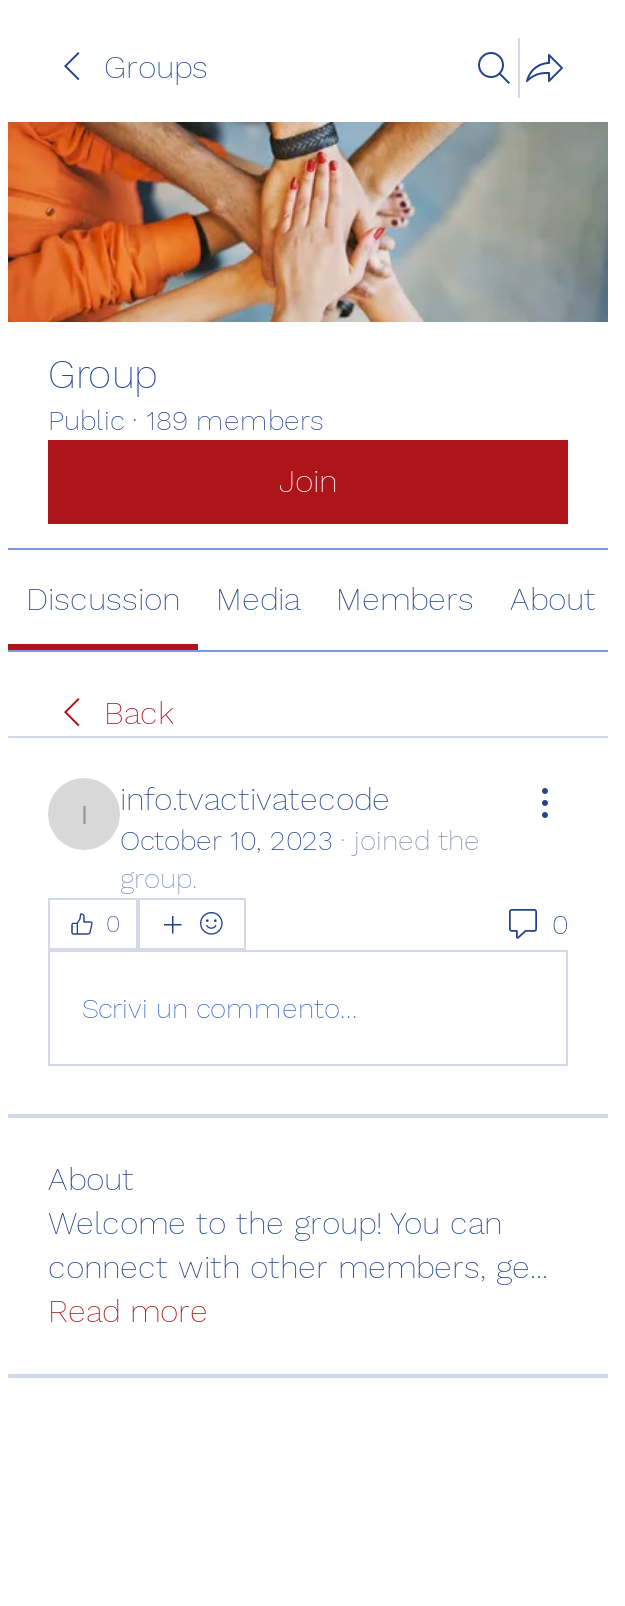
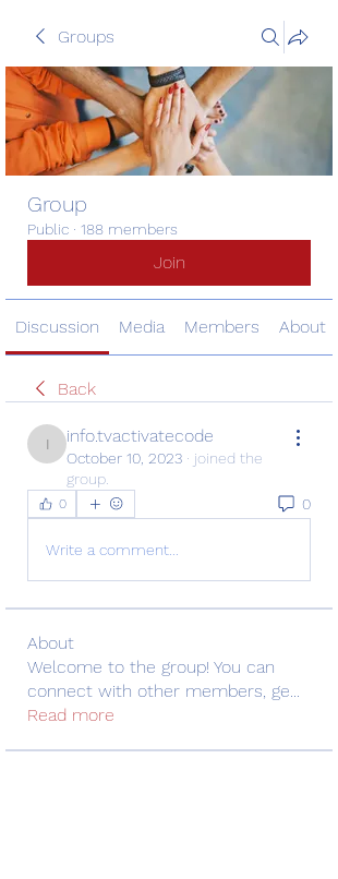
- Public · 189 members
+ Public · 188 members

- Scrivi un commento...
+ Write a comment...
